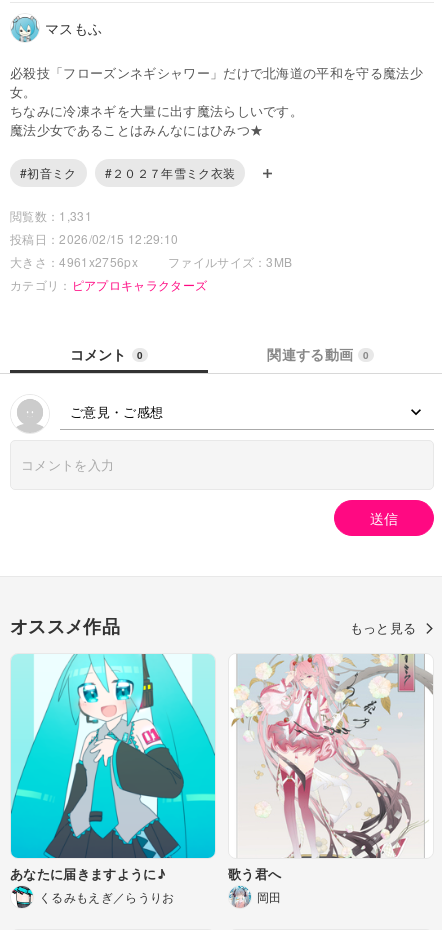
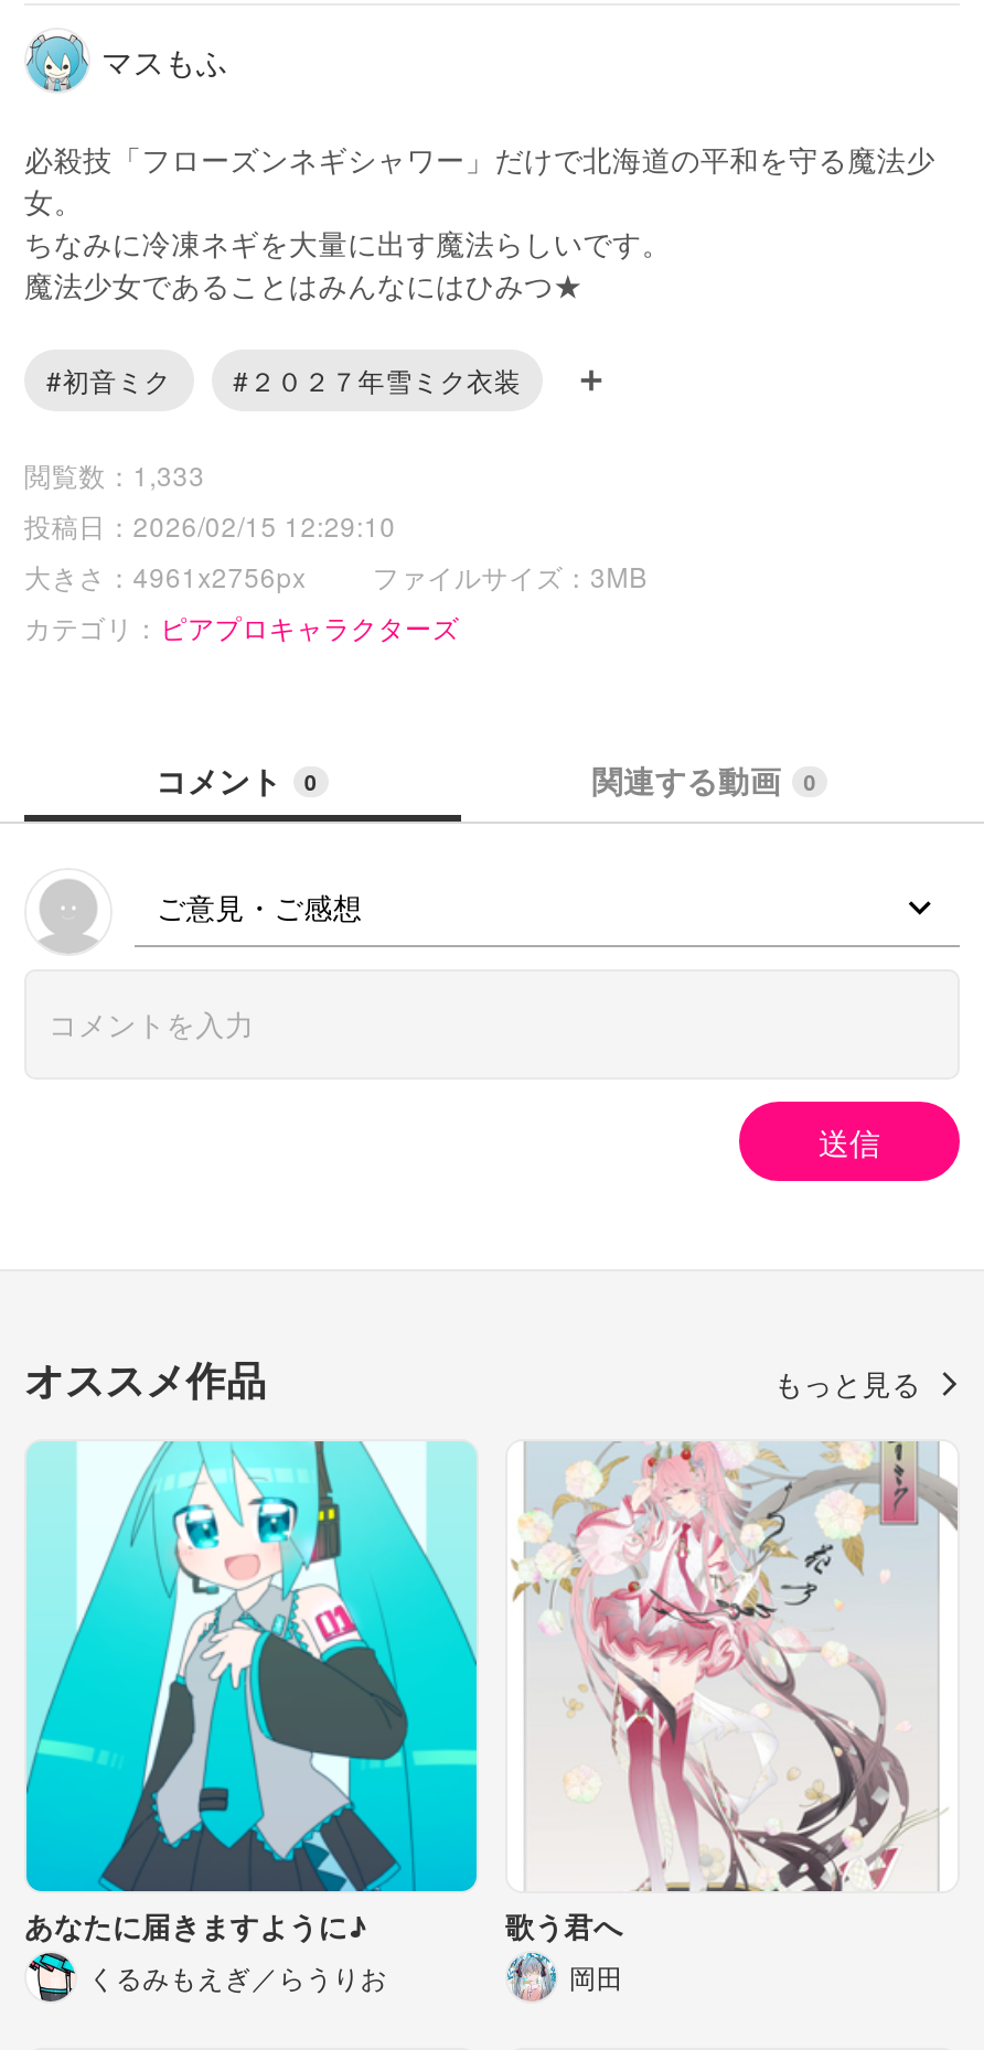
- 閲覧数：1,331
+ 閲覧数：1,333
